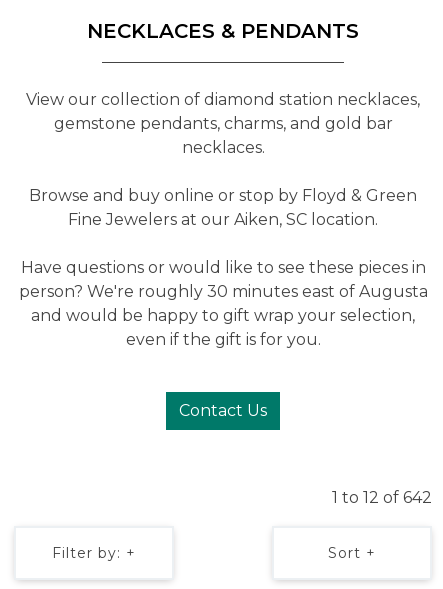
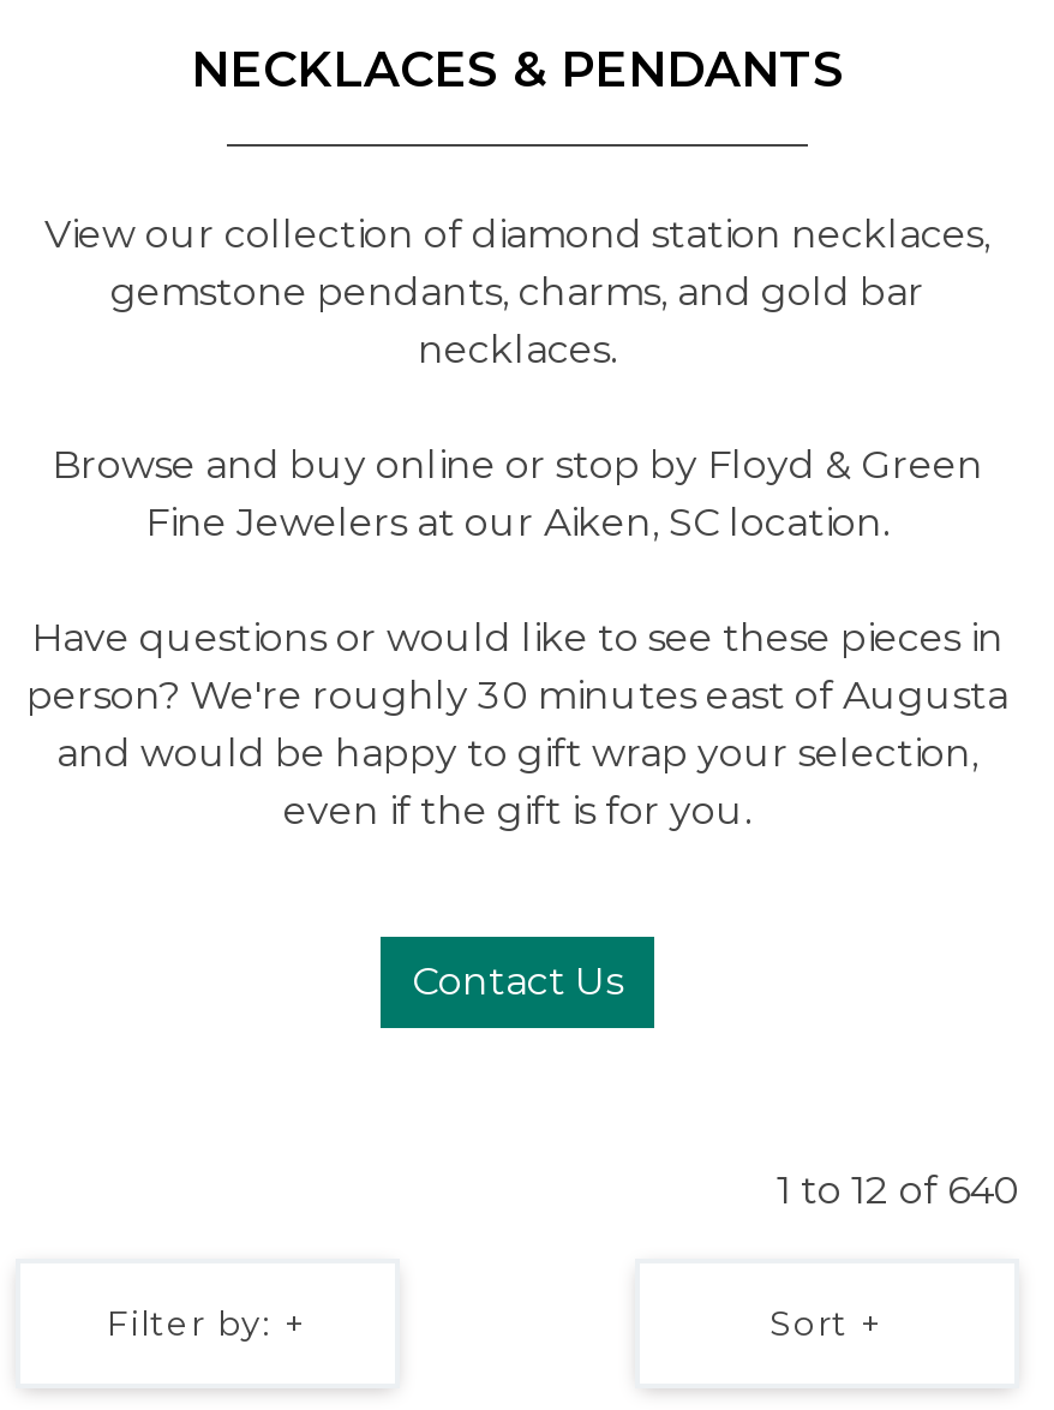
- 1 to 12 of 642
+ 1 to 12 of 640
